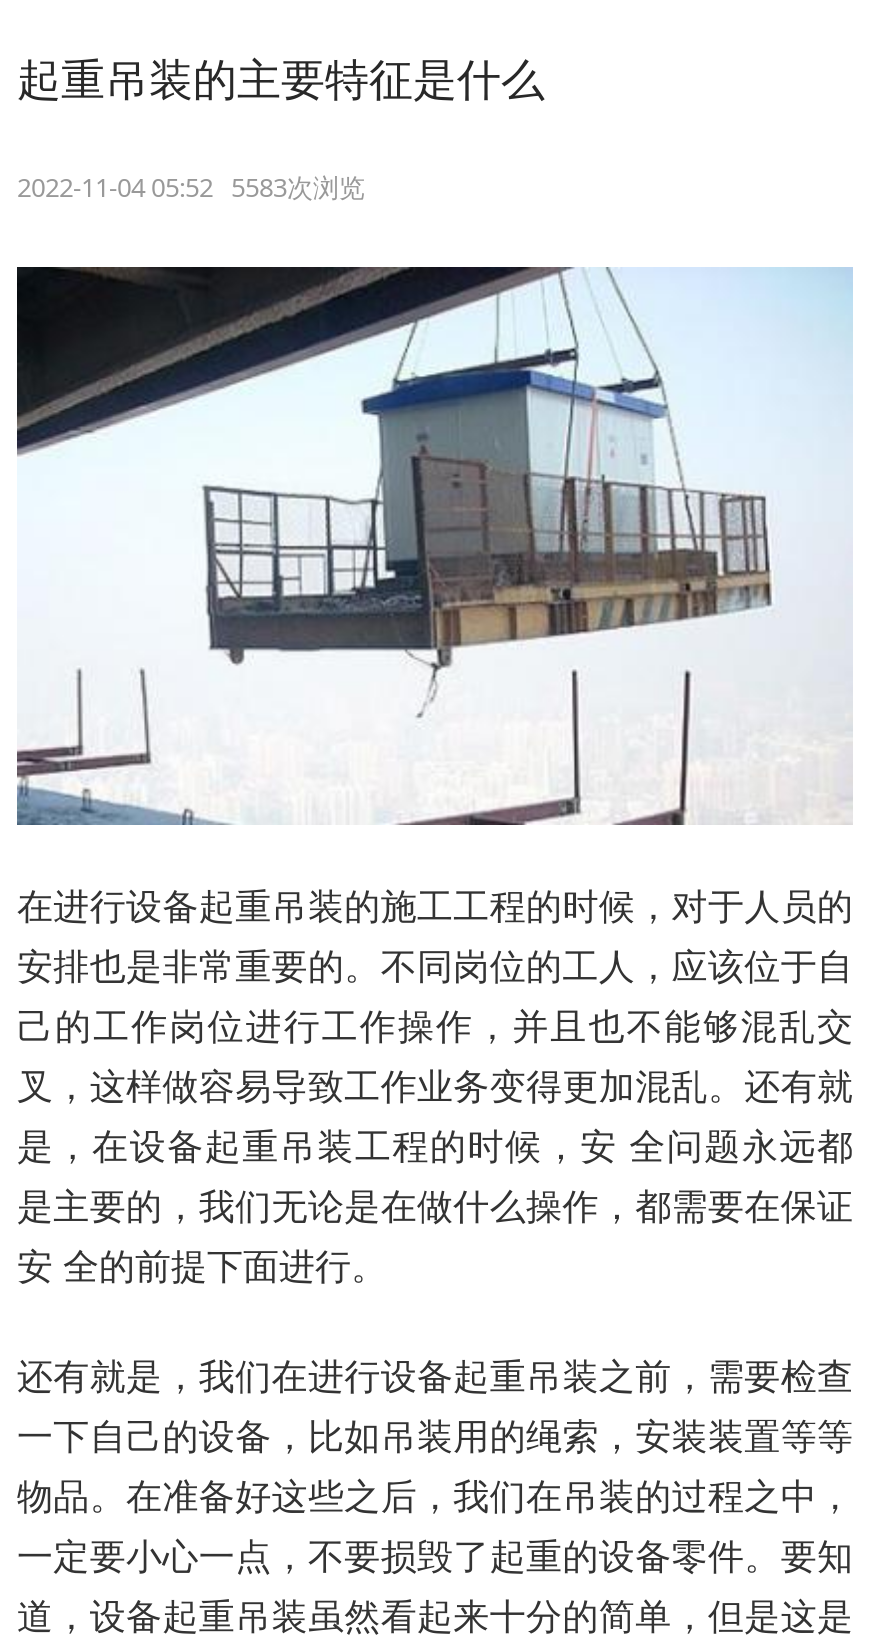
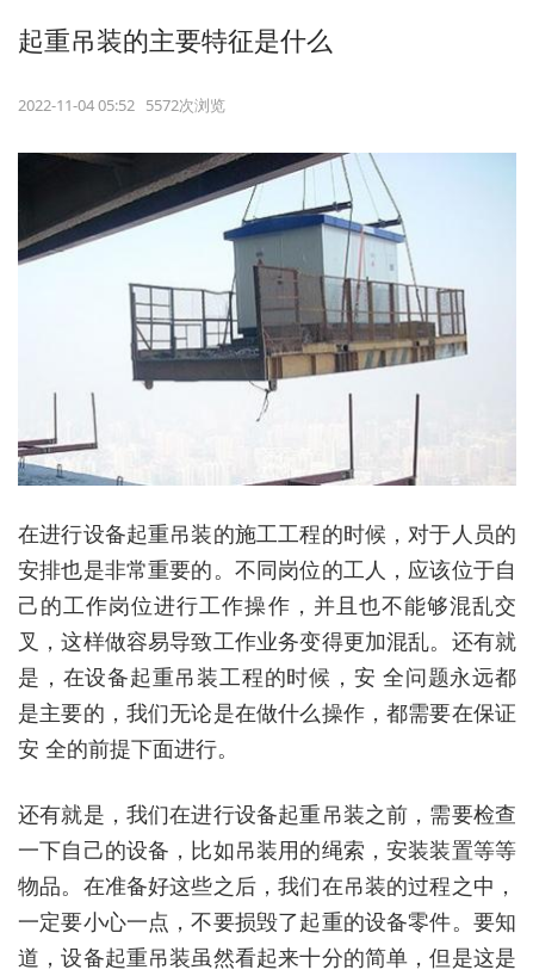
- 2022-11-04 05:52 5583次浏览
+ 2022-11-04 05:52 5572次浏览
